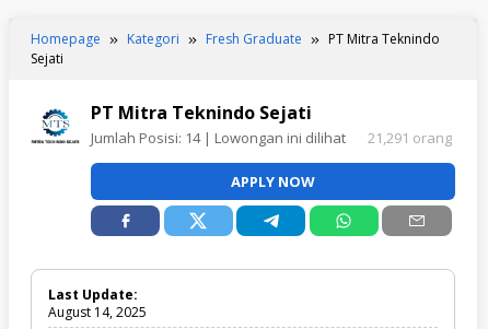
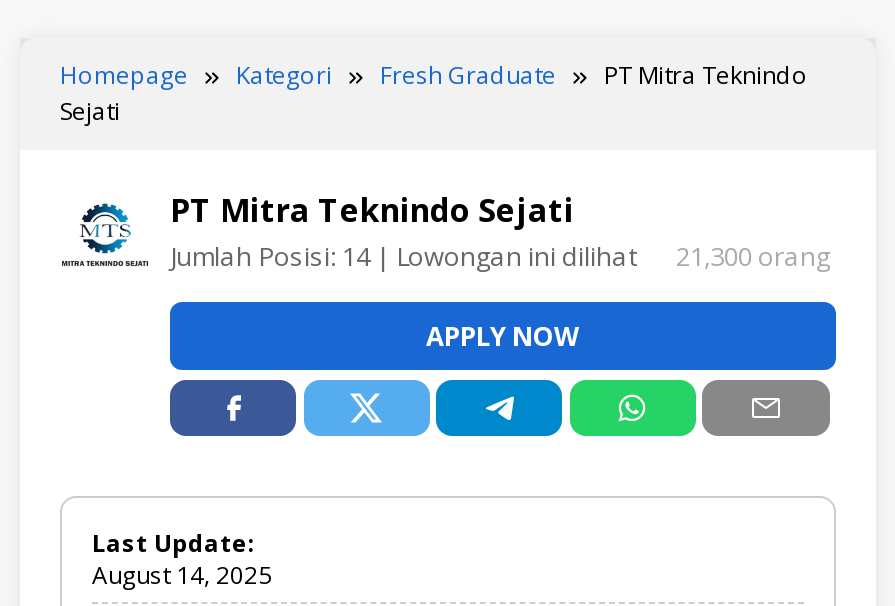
- 21,291 orang
+ 21,300 orang
